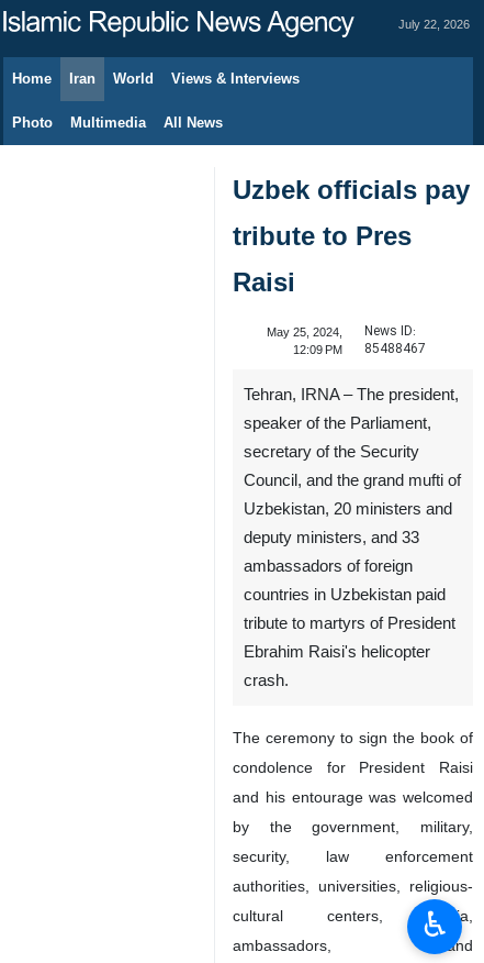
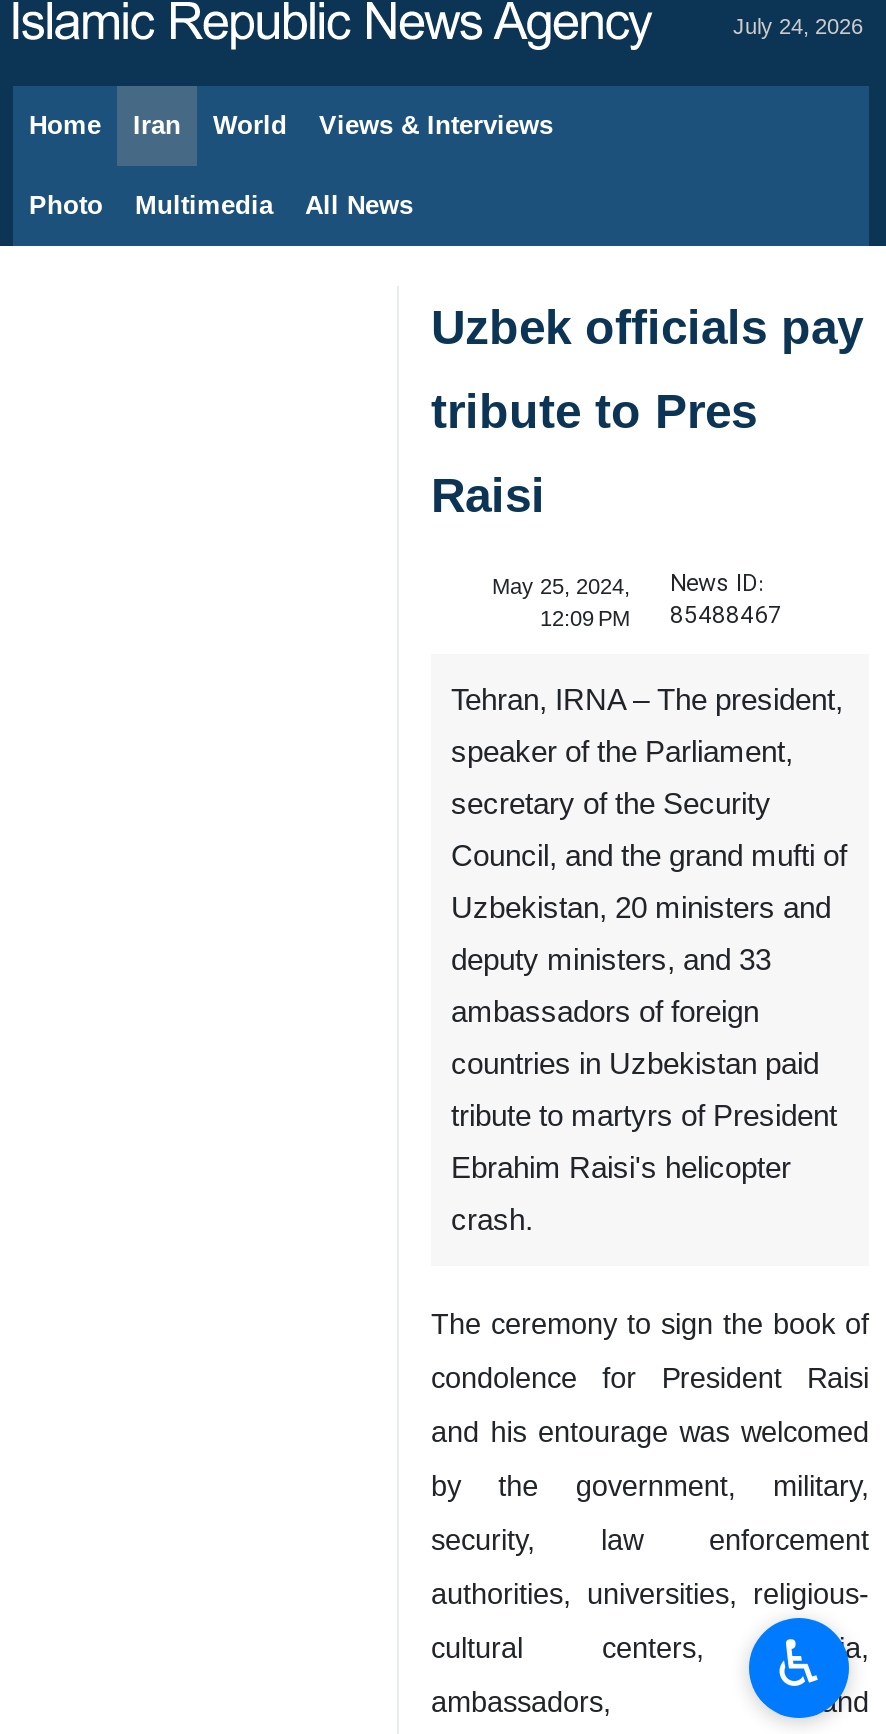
- July 22, 2026
+ July 24, 2026
